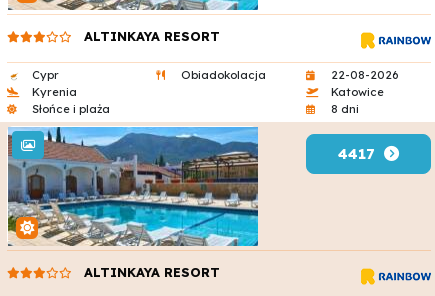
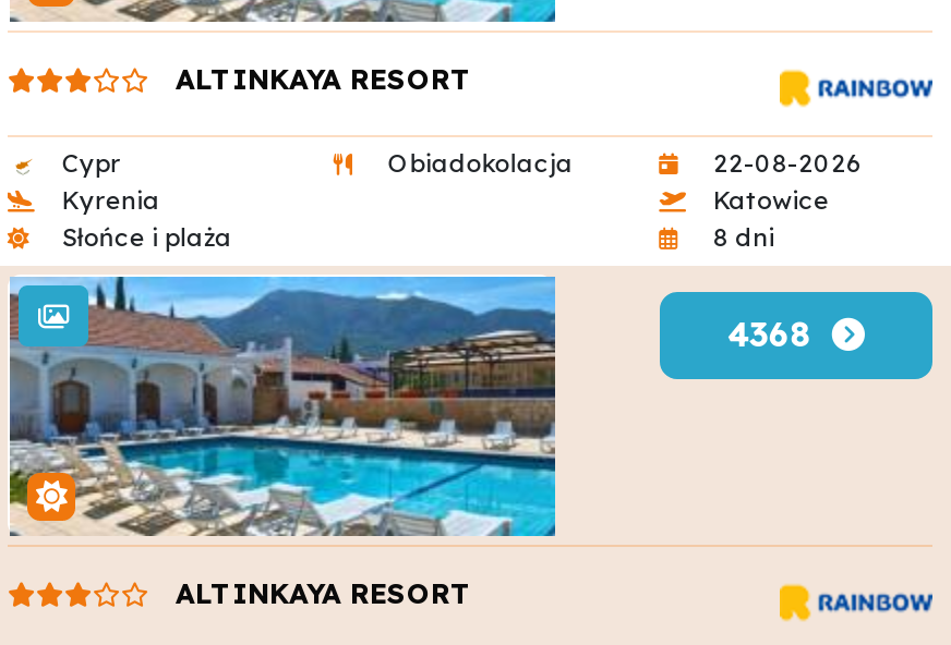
- 4417
+ 4368
